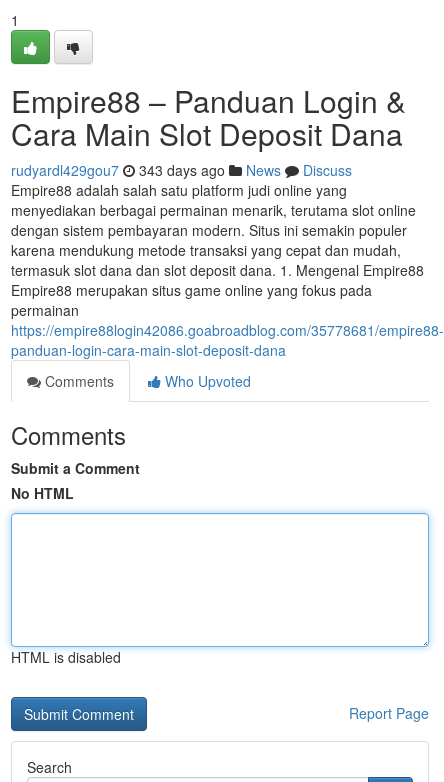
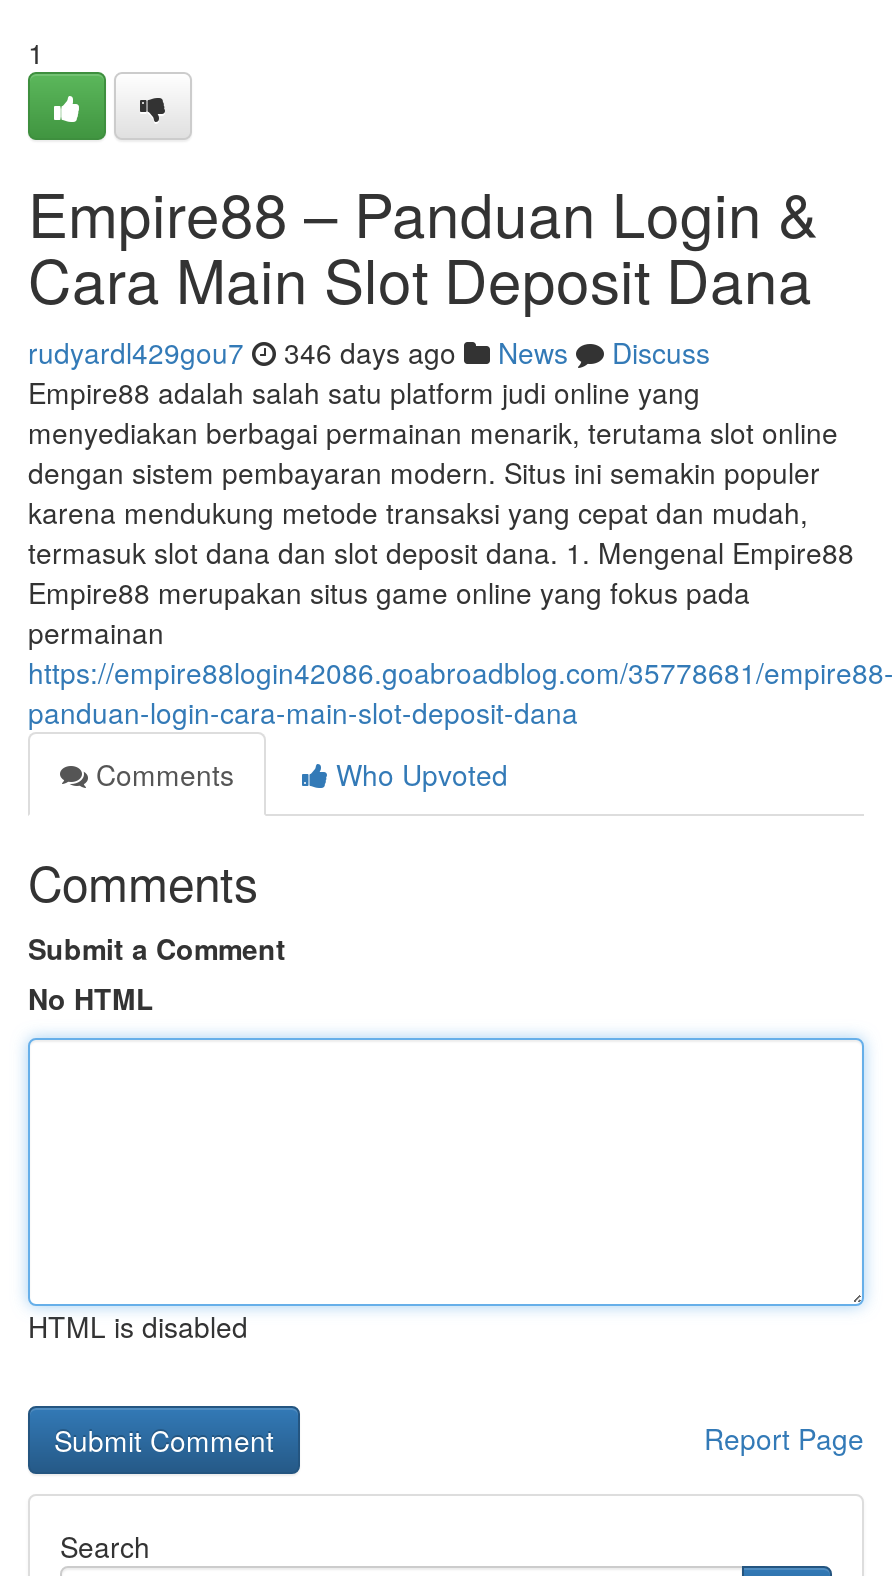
- rudyardl429gou7 343 days ago News Discuss
+ rudyardl429gou7 346 days ago News Discuss
